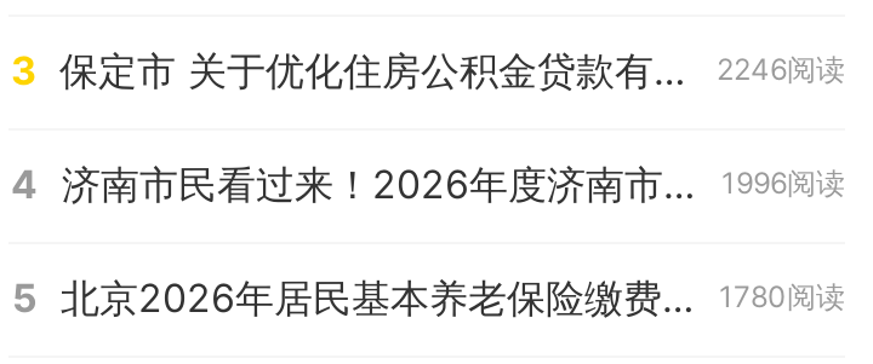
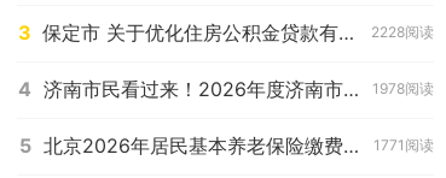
- 2246阅读
+ 2228阅读

- 1996阅读
+ 1978阅读

- 1780阅读
+ 1771阅读
